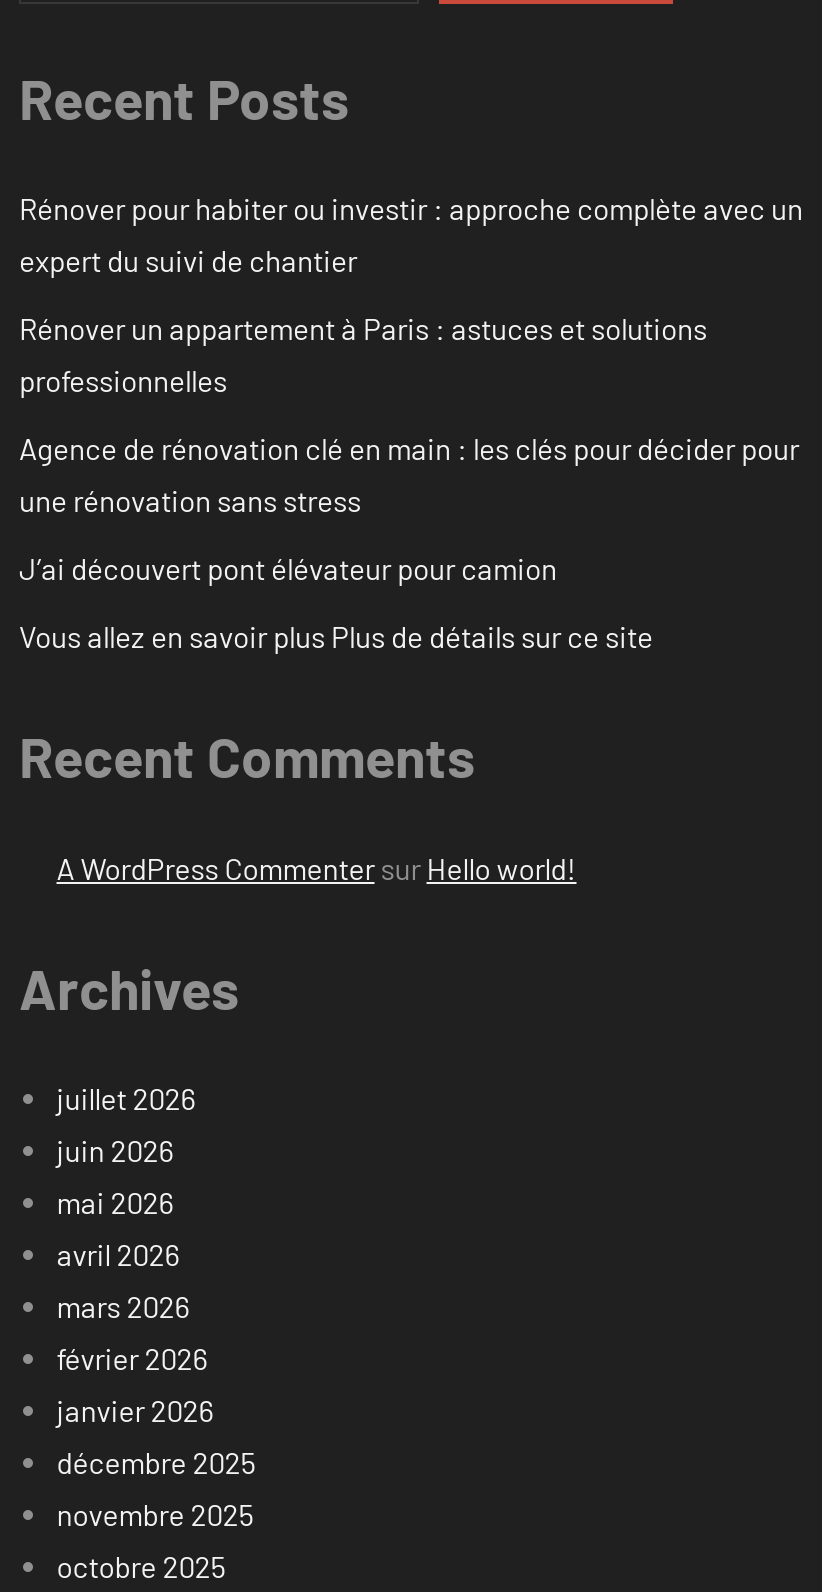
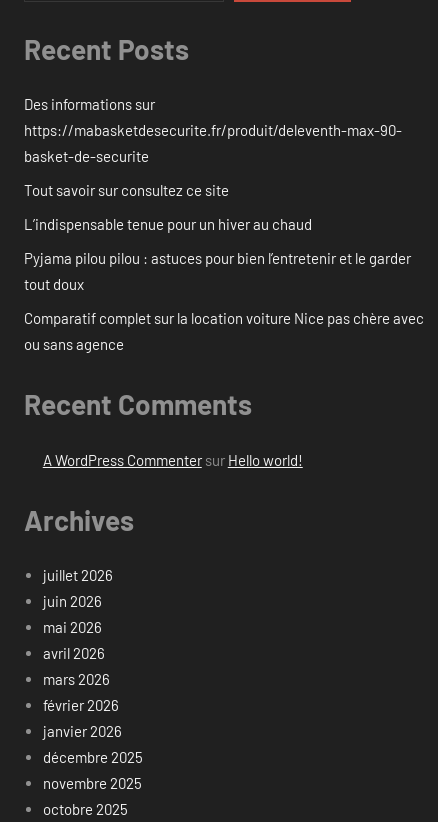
- Rénover pour habiter ou investir : approche complète avec un
- expert du suivi de chantier
+ Des informations sur
+ https://mabasketdesecurite.fr/produit/deleventh-max-90-
+ basket-de-securite

- Rénover un appartement à Paris : astuces et solutions
- professionnelles
+ Tout savoir sur consultez ce site

- Agence de rénovation clé en main : les clés pour décider pour
- une rénovation sans stress
+ L’indispensable tenue pour un hiver au chaud

- J’ai découvert pont élévateur pour camion
+ Pyjama pilou pilou : astuces pour bien l’entretenir et le garder
+ tout doux

- Vous allez en savoir plus Plus de détails sur ce site
+ Comparatif complet sur la location voiture Nice pas chère avec
+ ou sans agence
